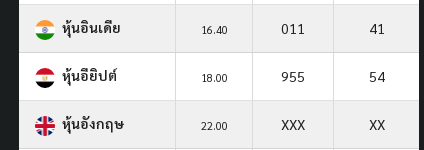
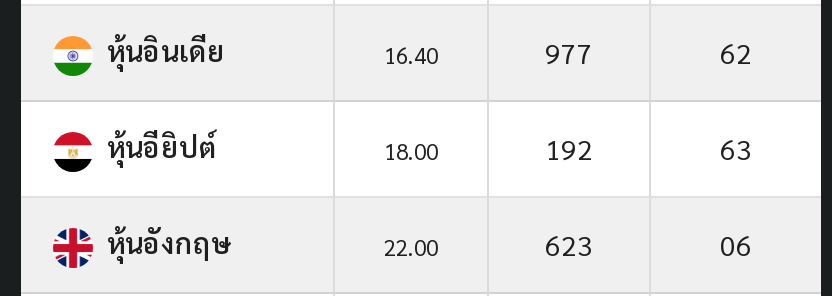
- 011
+ 977

- 41
+ 62

- 955
+ 192

- 54
+ 63

- XXX
- XX
+ 623
+ 06
